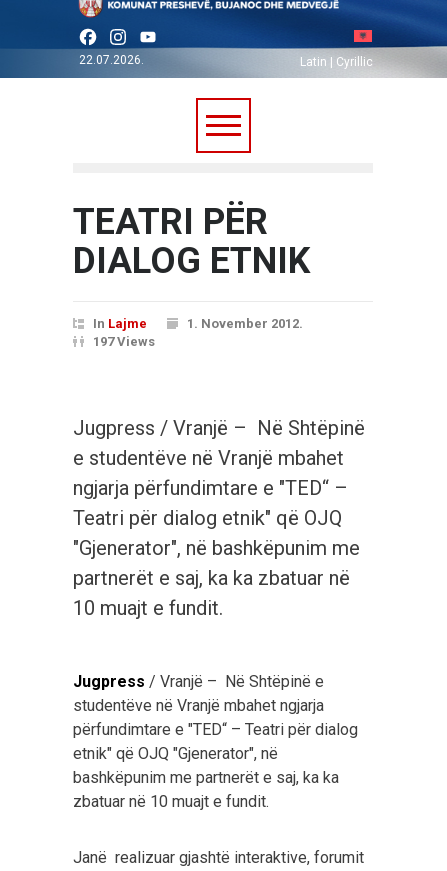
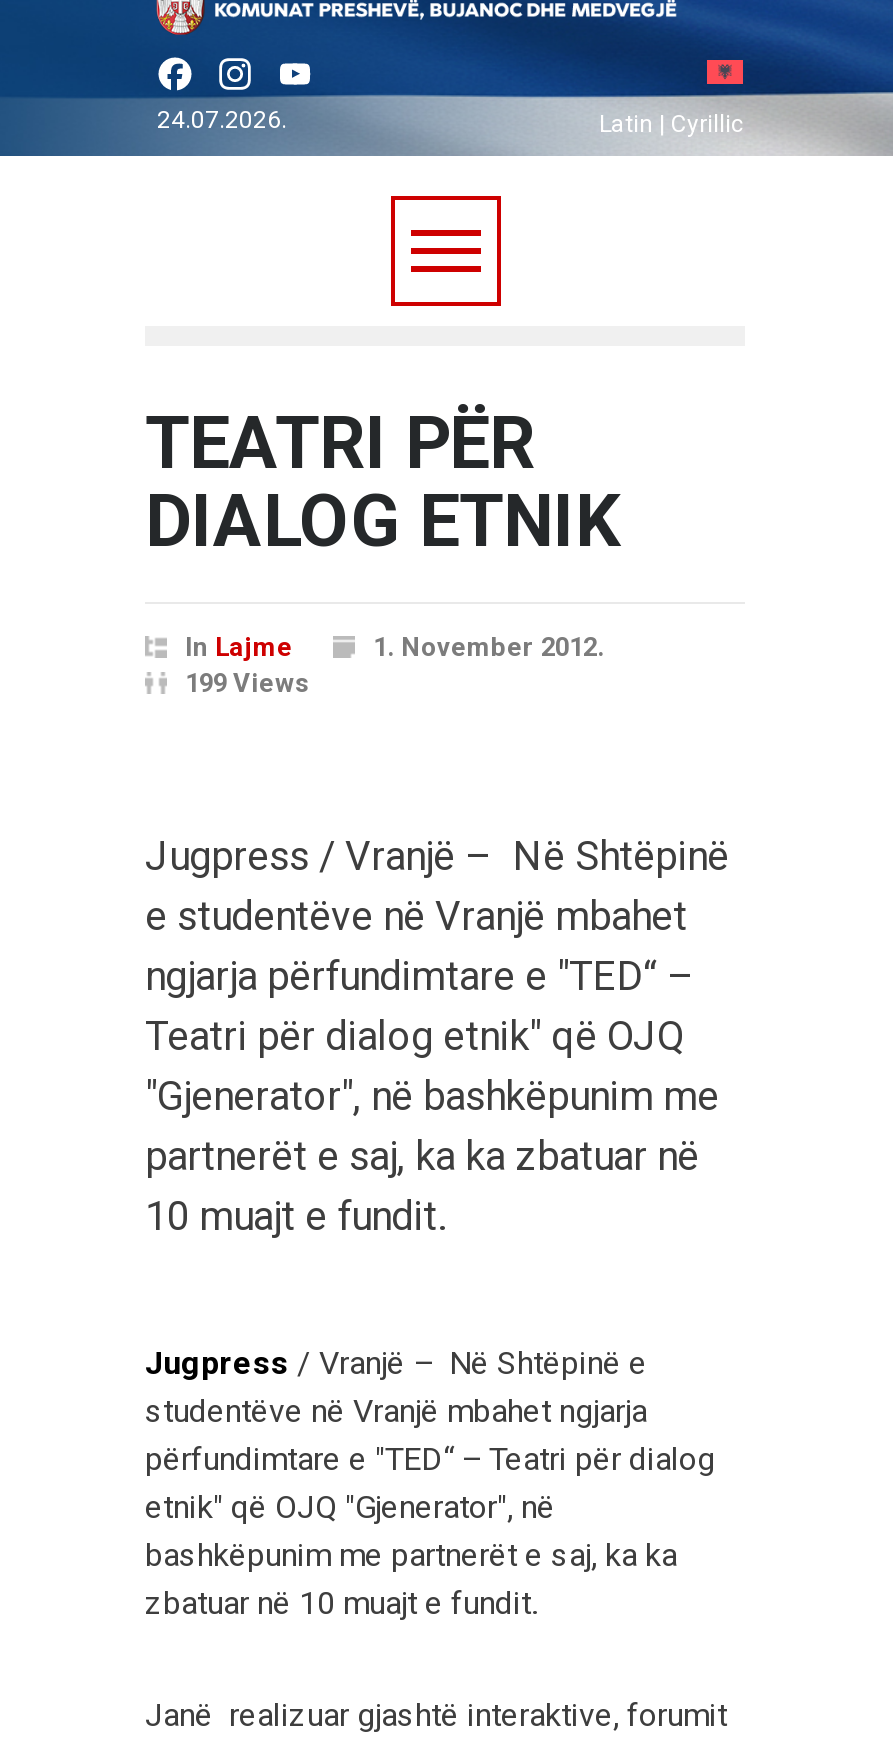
- 22.07.2026.
+ 24.07.2026.

- 197 Views
+ 199 Views
